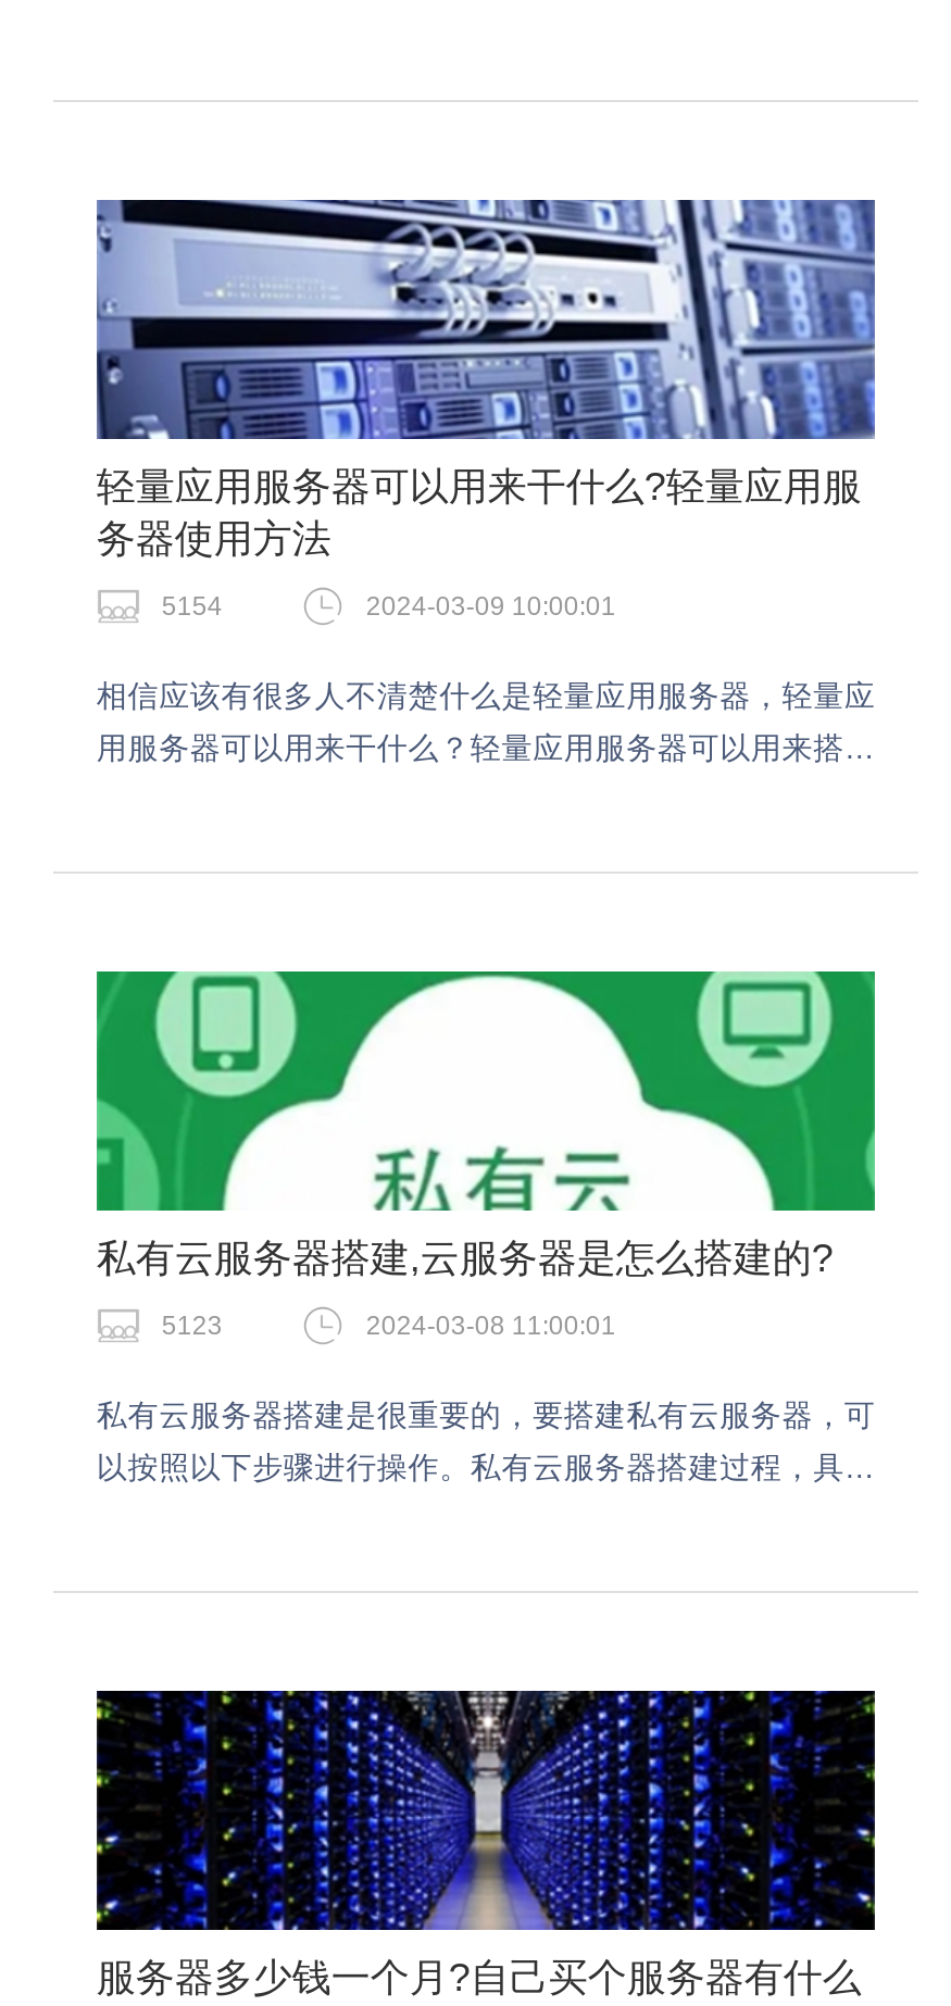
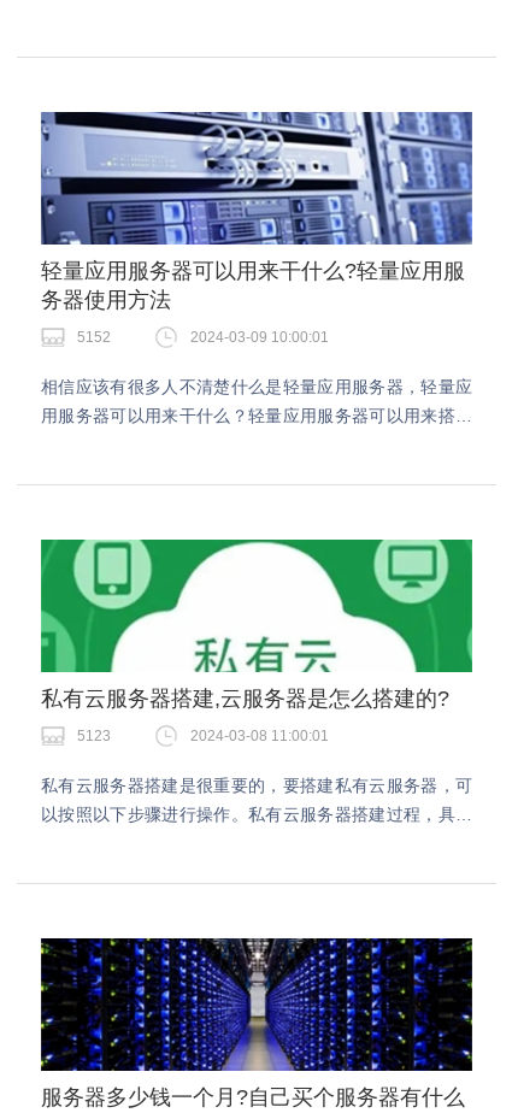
- 5154
+ 5152
